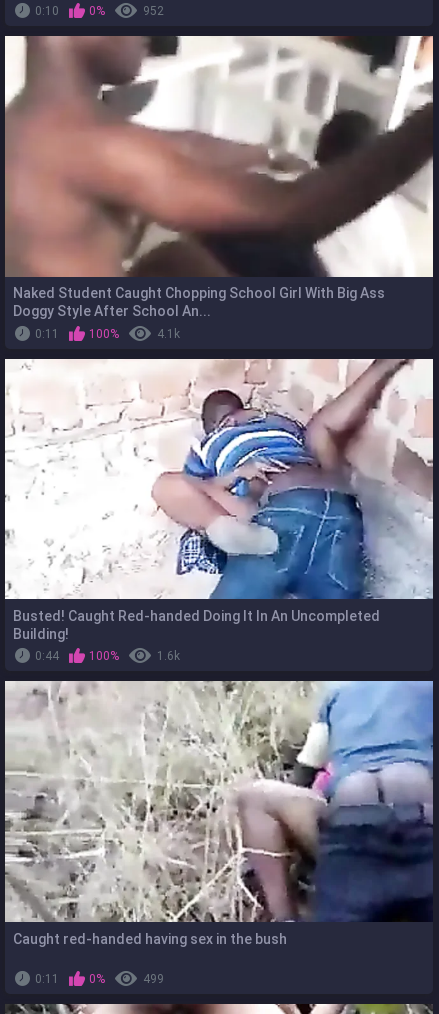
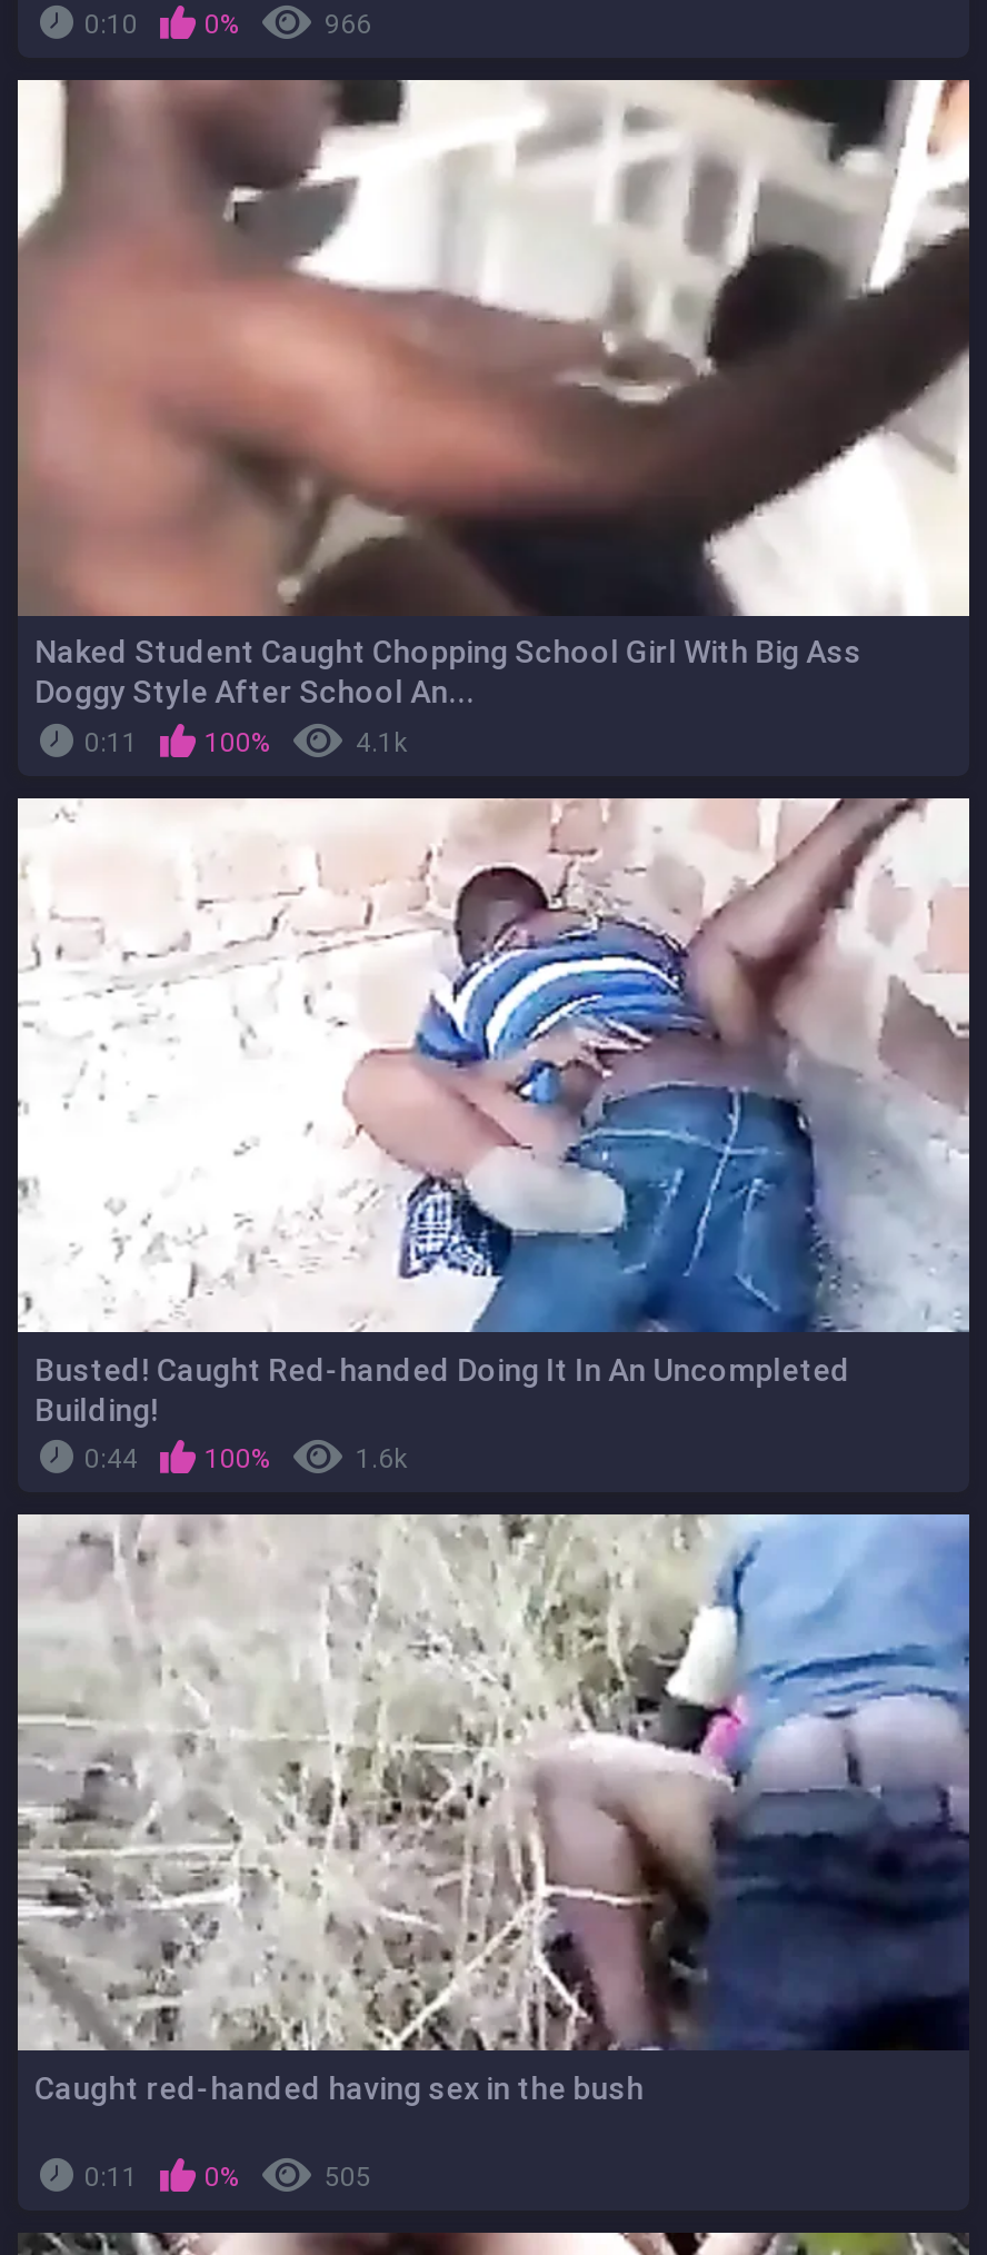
- 952
+ 966

- 499
+ 505
